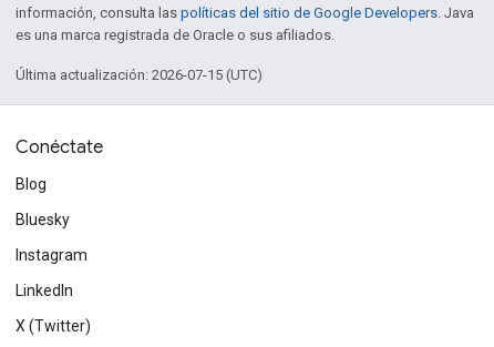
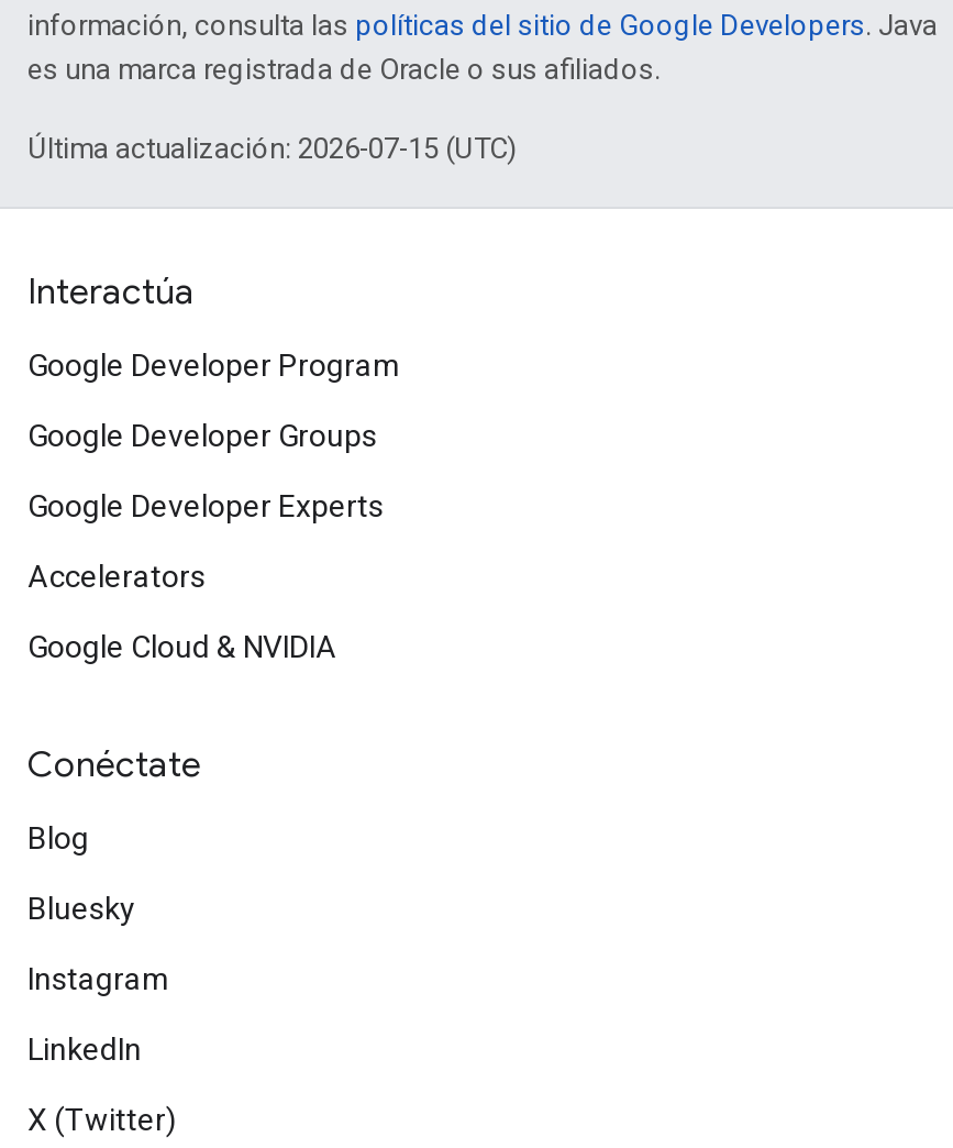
+ Interactúa
+ Google Developer Program
+ Google Developer Groups
+ Google Developer Experts
+ Accelerators
+ Google Cloud & NVIDIA
